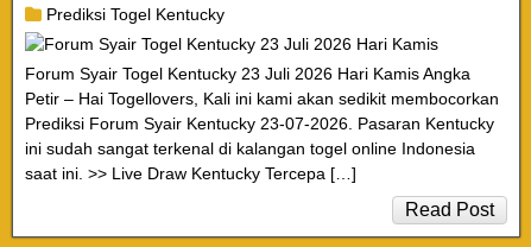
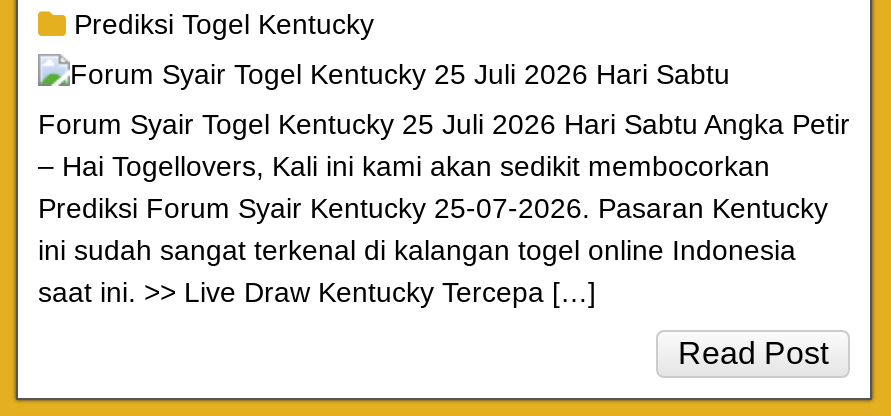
- Forum Syair Togel Kentucky 23 Juli 2026 Hari Kamis Angka
- Petir – Hai Togellovers, Kali ini kami akan sedikit membocorkan
- Prediksi Forum Syair Kentucky 23-07-2026. Pasaran Kentucky
+ Forum Syair Togel Kentucky 25 Juli 2026 Hari Sabtu Angka Petir
+ – Hai Togellovers, Kali ini kami akan sedikit membocorkan
+ Prediksi Forum Syair Kentucky 25-07-2026. Pasaran Kentucky
